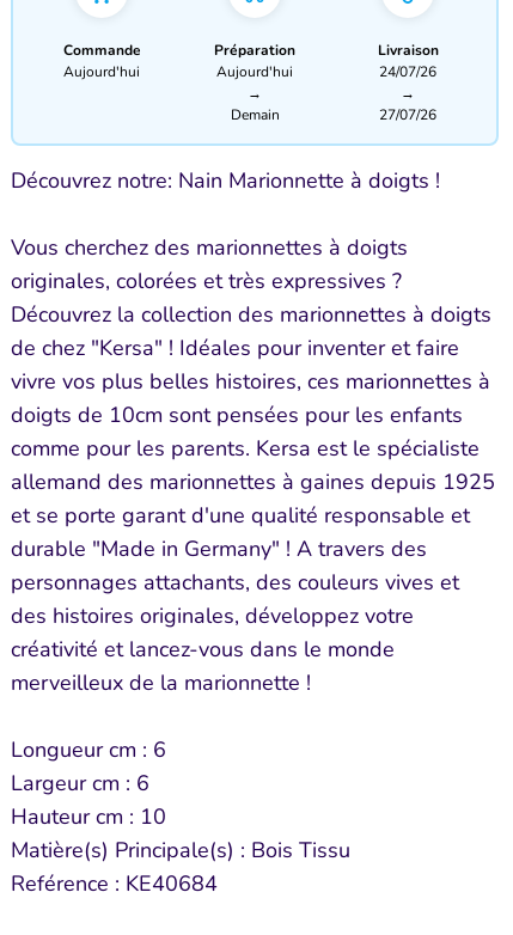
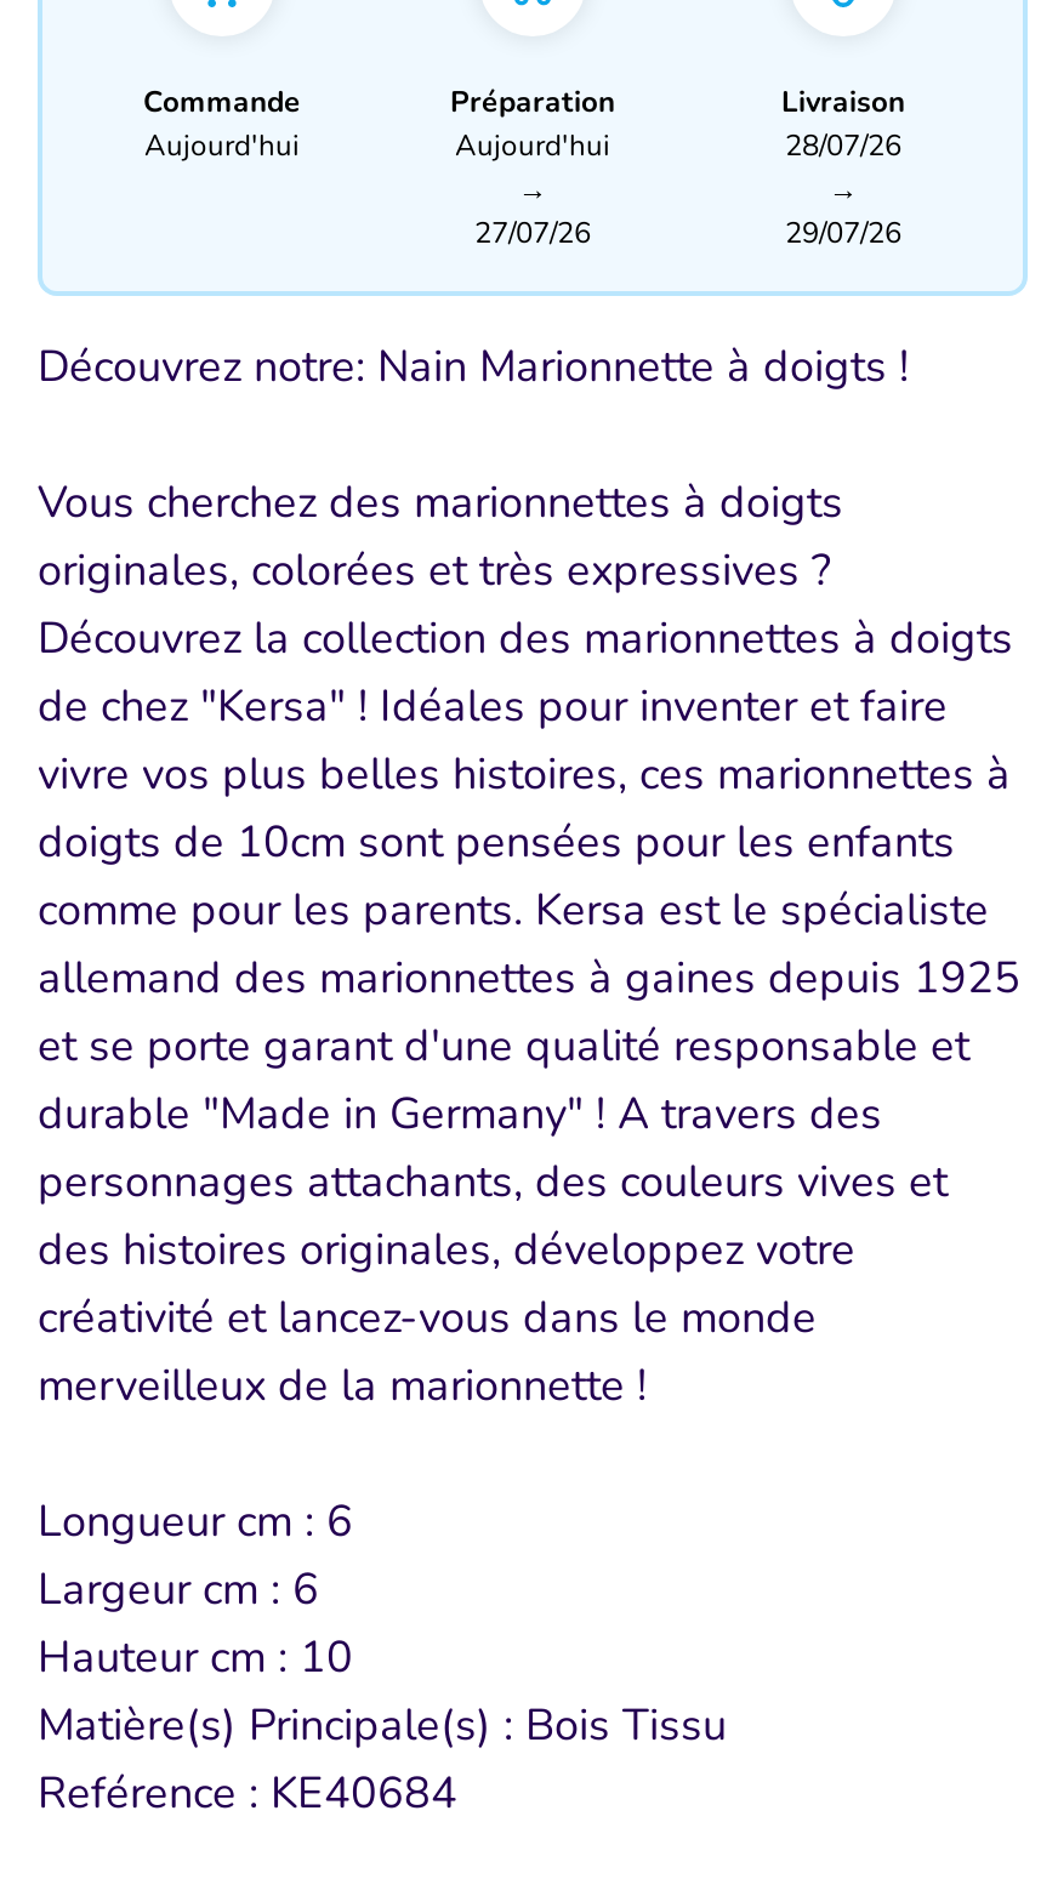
- 24/07/26
+ 28/07/26

- Demain
+ 27/07/26

- 27/07/26
+ 29/07/26
